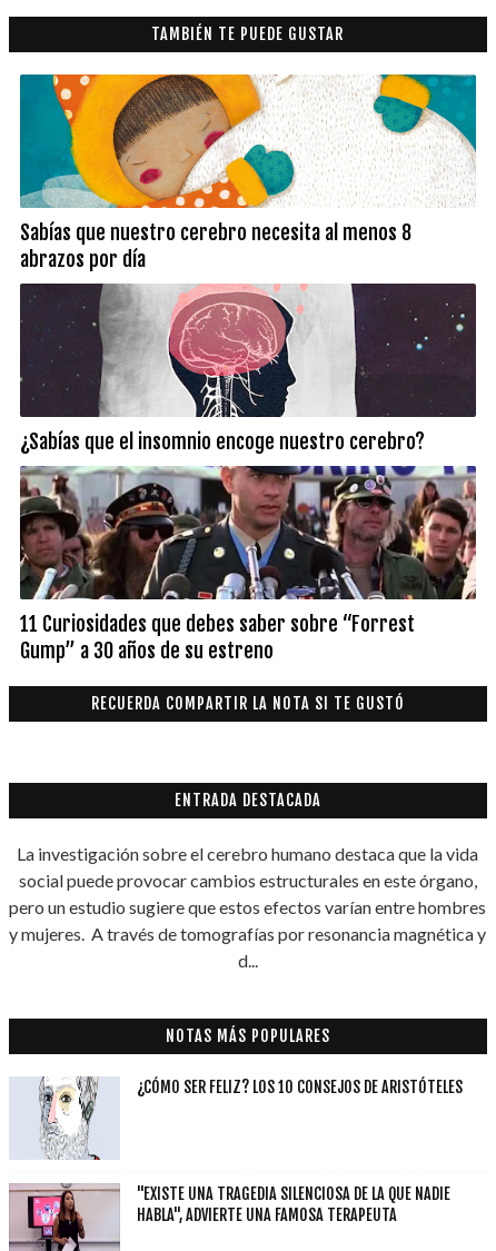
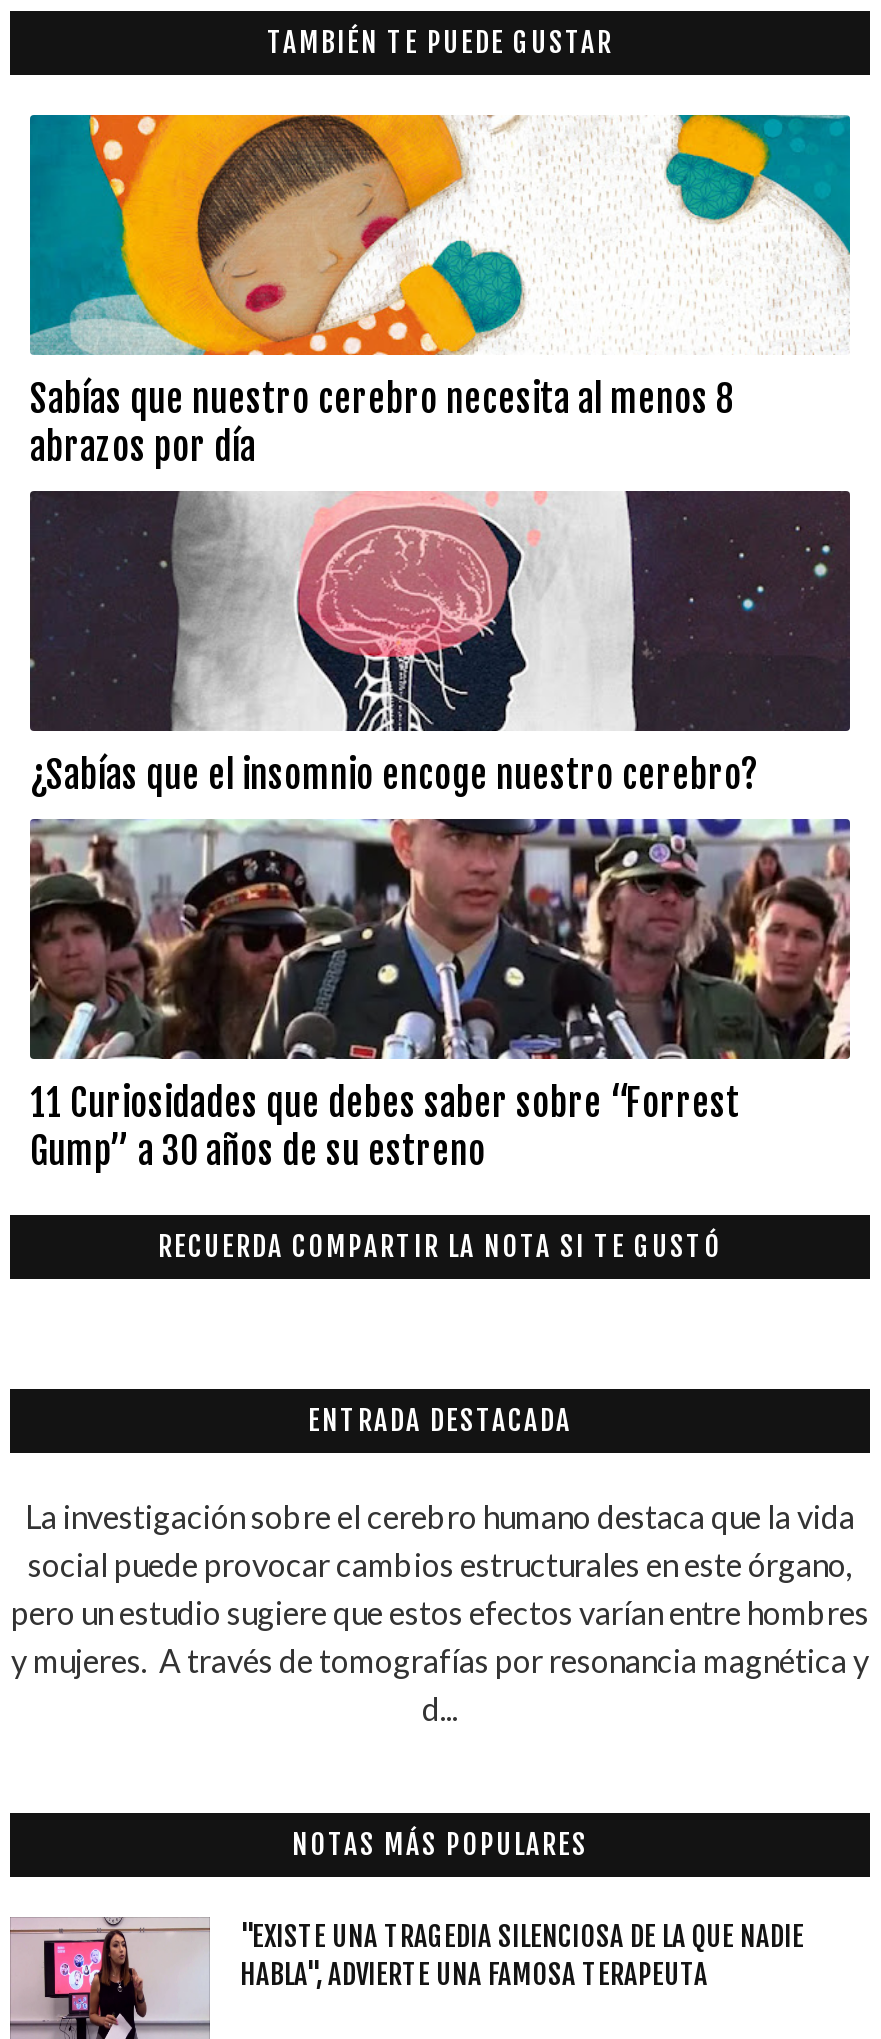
- [image]
- ¿CÓMO SER FELIZ? LOS 10 CONSEJOS DE ARISTÓTELES
